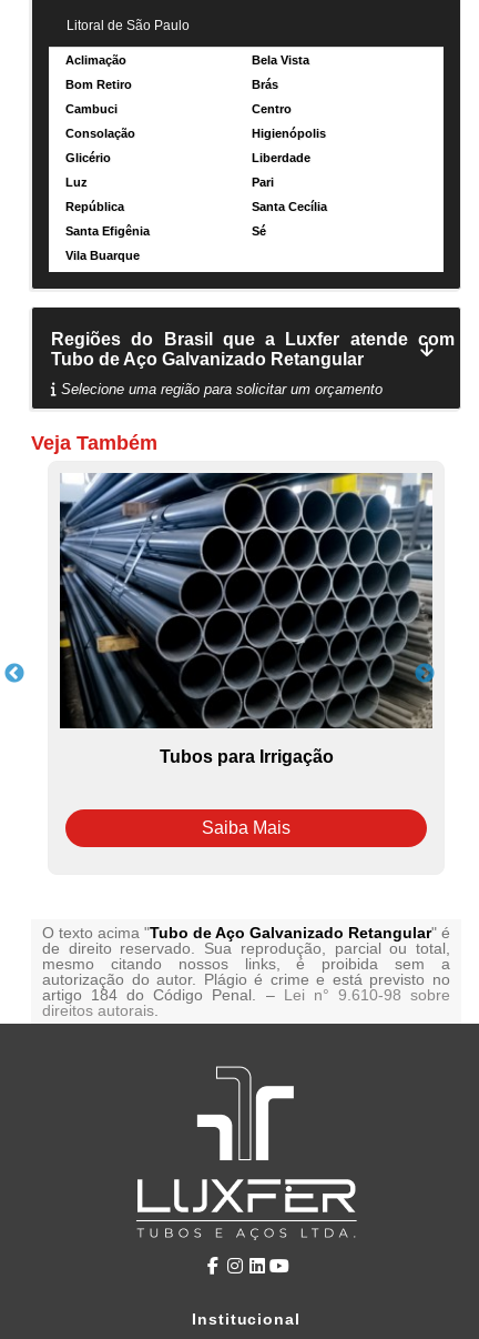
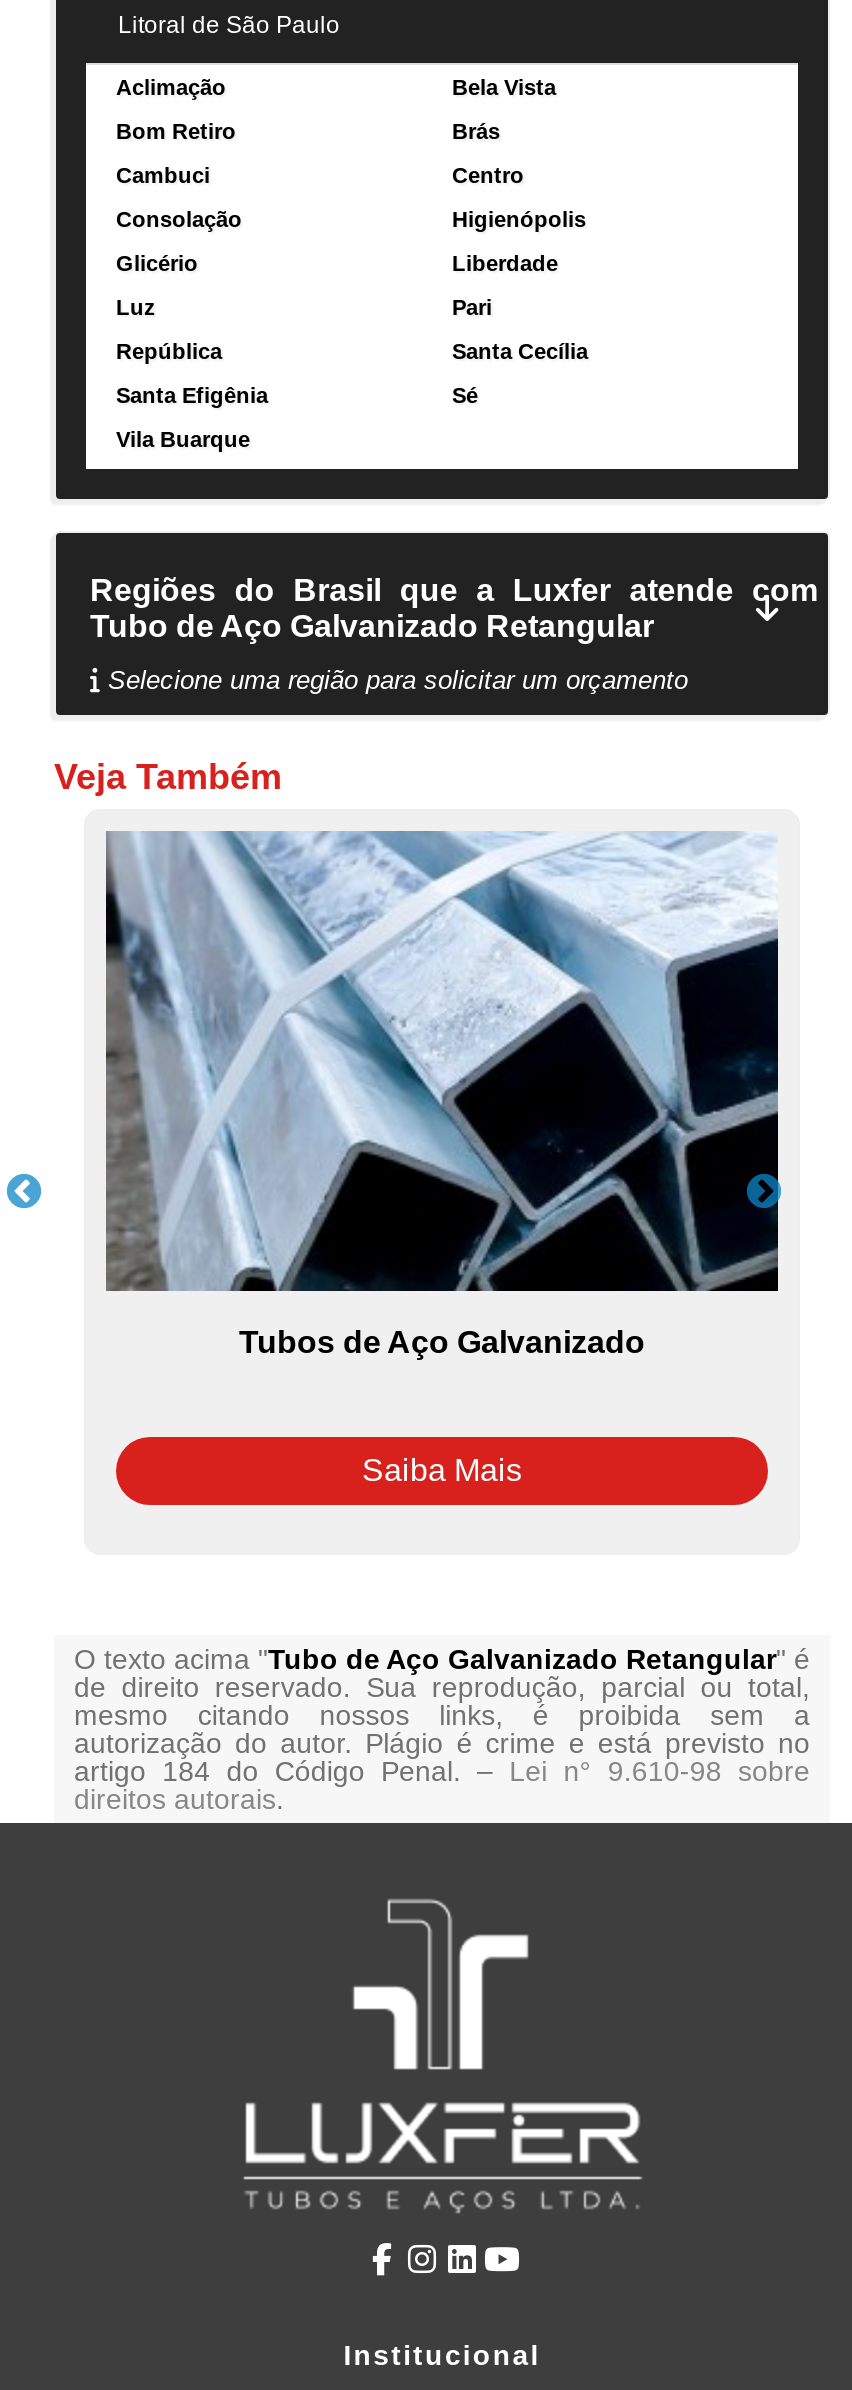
- [image]
- Tubos para Irrigação
+ [image]
+ Tubos de Aço Galvanizado
